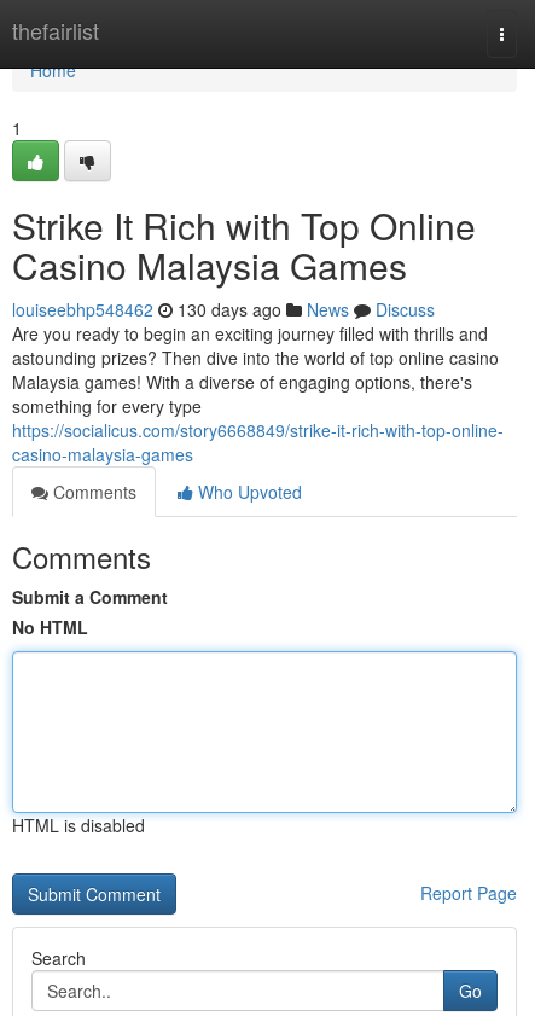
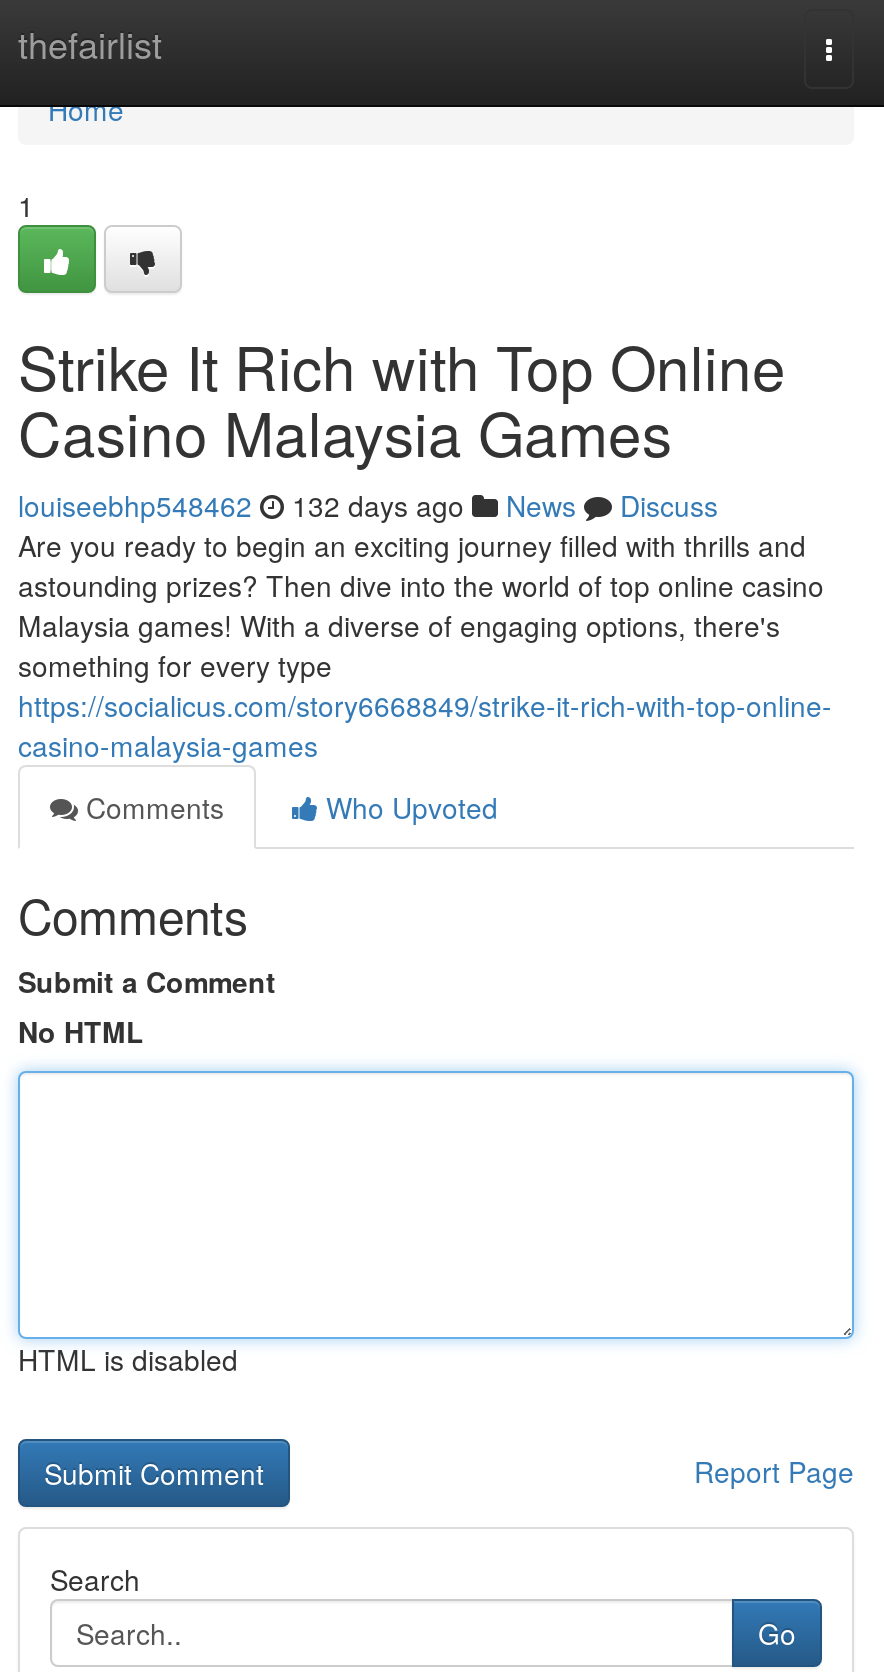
- louiseebhp548462 130 days ago News Discuss
+ louiseebhp548462 132 days ago News Discuss
